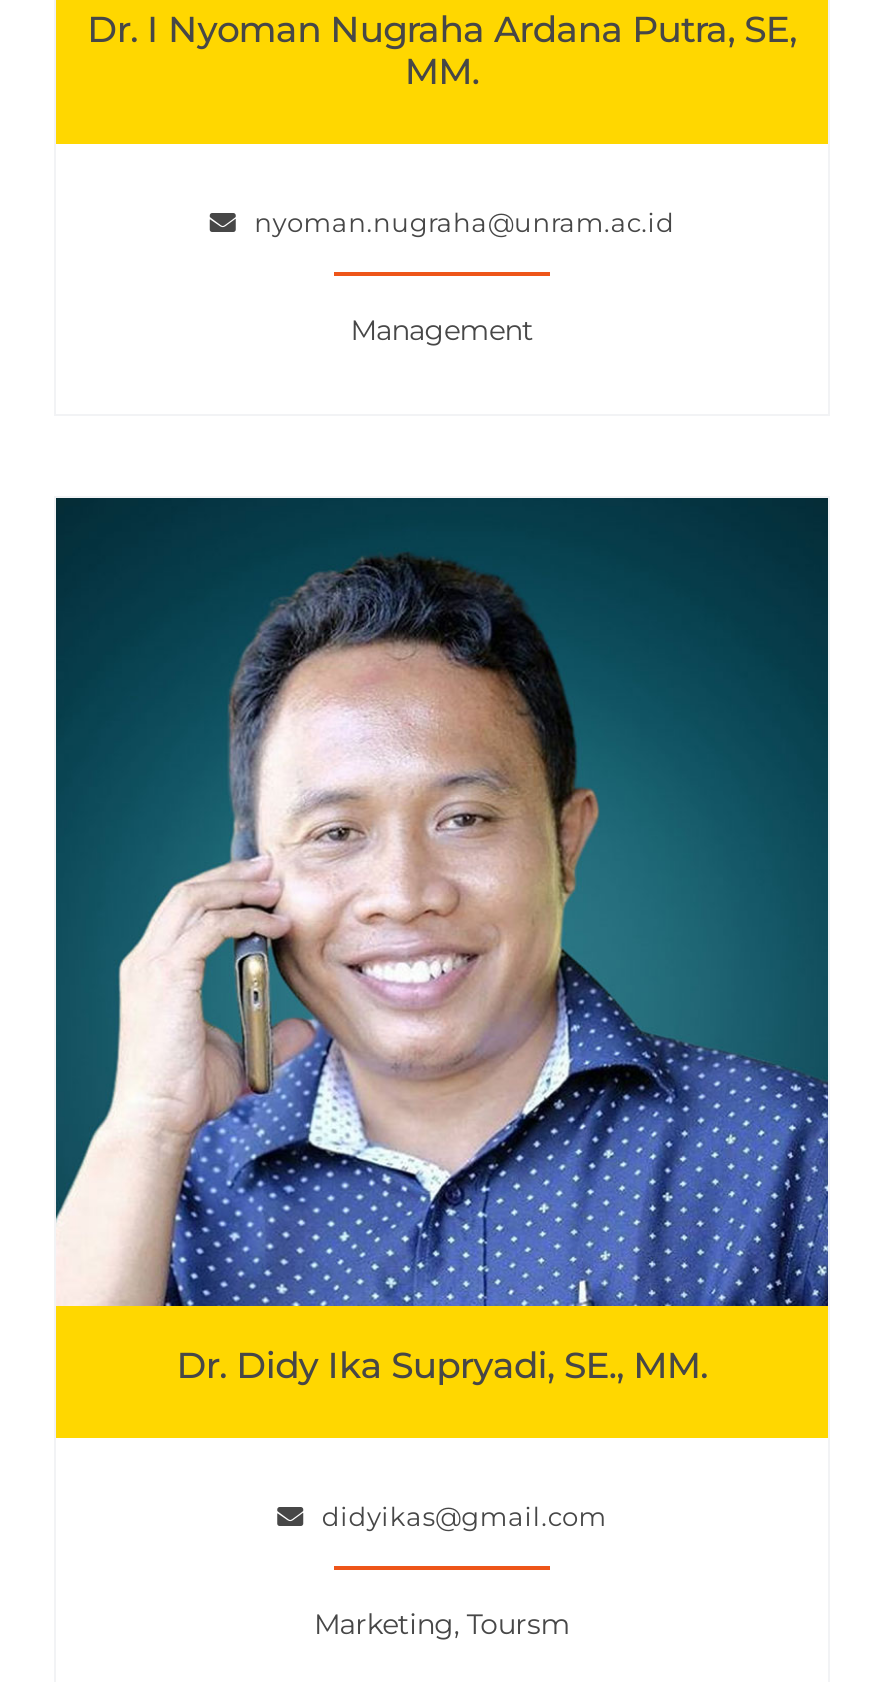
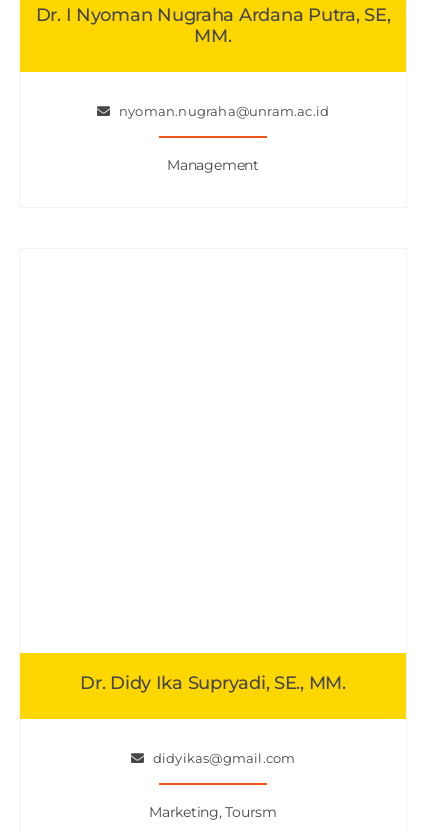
- [image]
